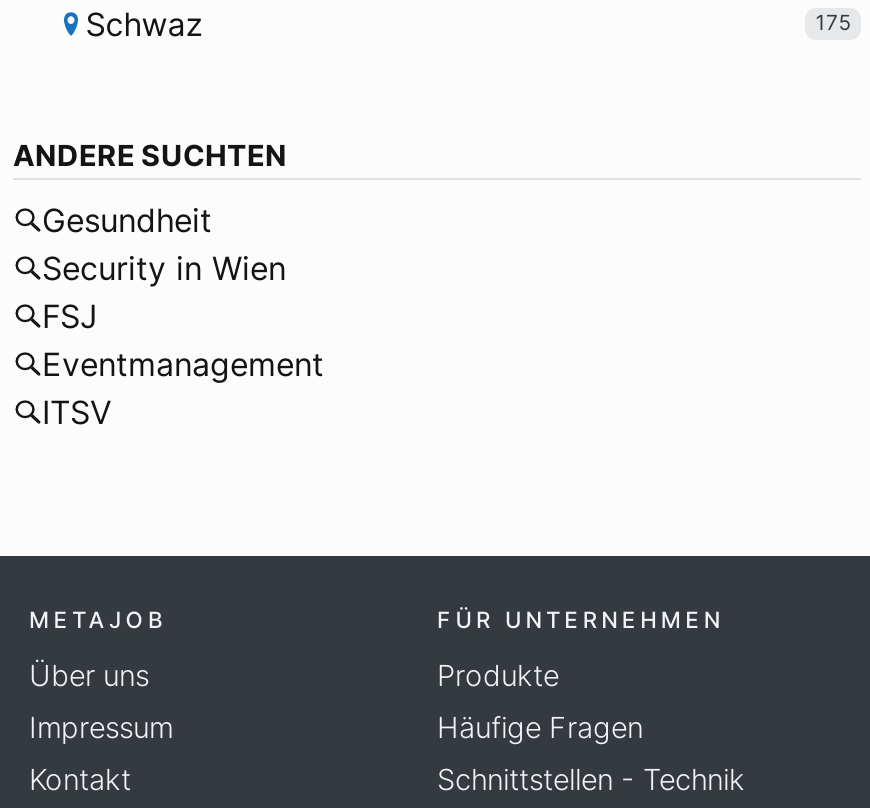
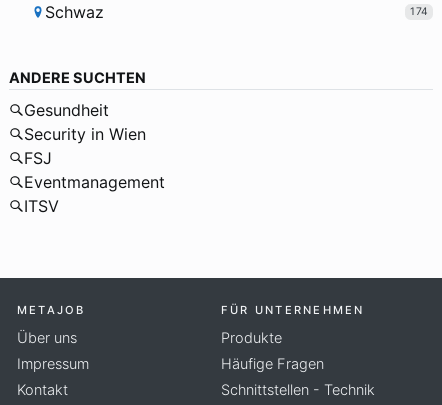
- 175
+ 174
